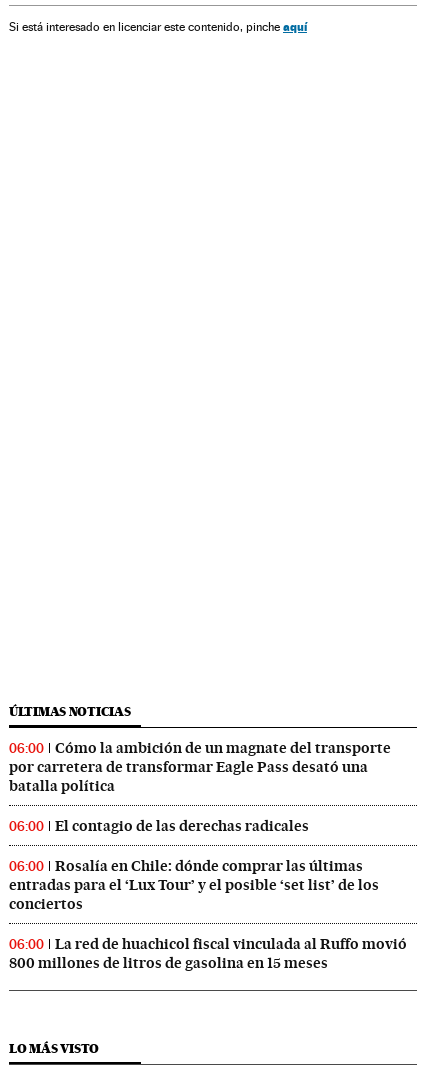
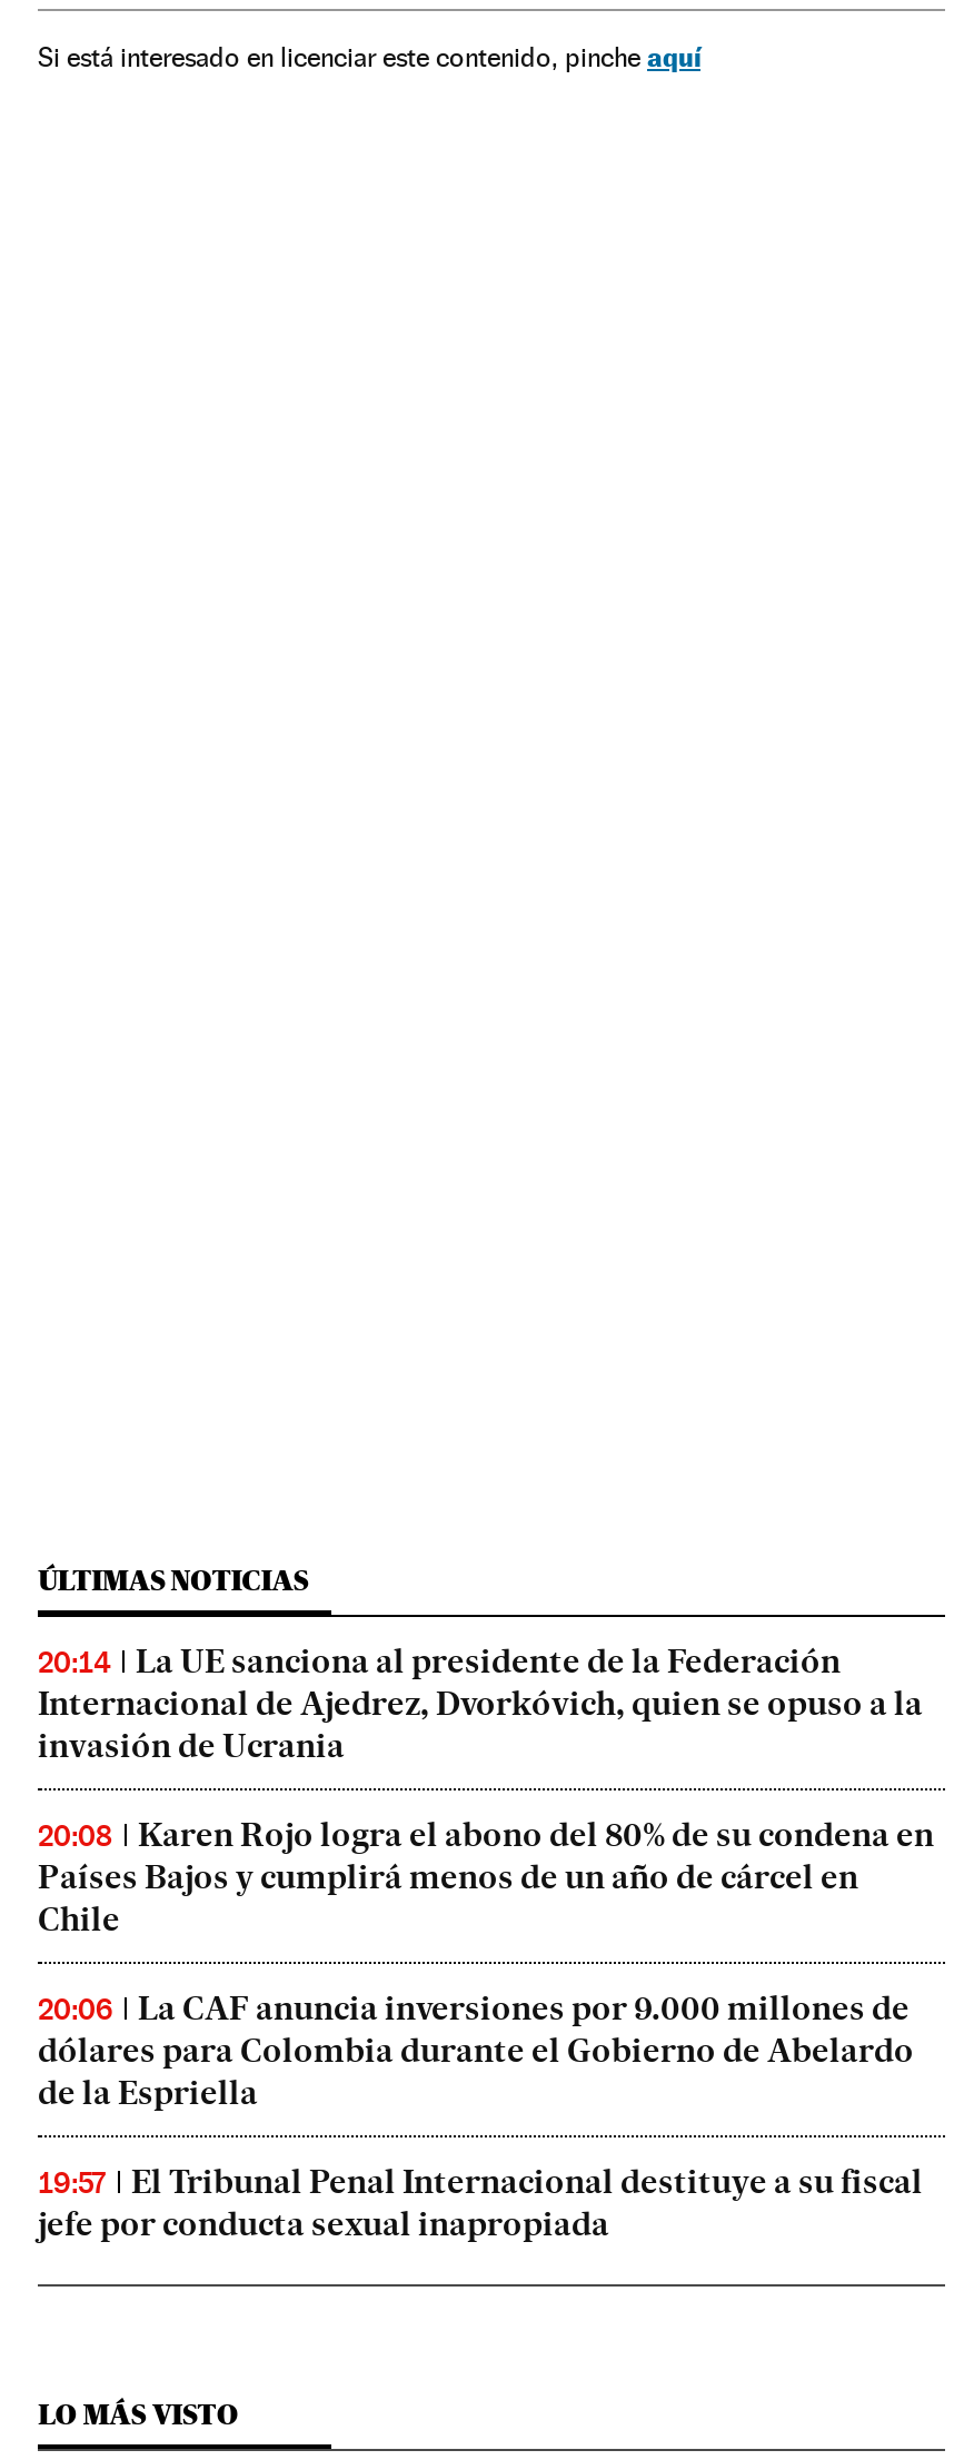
- 06:00
- Cómo la ambición de un magnate del transporte
- por carretera de transformar Eagle Pass desató una
- batalla política
+ 20:14
+ La UE sanciona al presidente de la Federación
+ Internacional de Ajedrez, Dvorkóvich, quien se opuso a la
+ invasión de Ucrania

- 06:00
- El contagio de las derechas radicales
+ 20:08
+ Karen Rojo logra el abono del 80% de su condena en
+ Países Bajos y cumplirá menos de un año de cárcel en
+ Chile

- 06:00
- Rosalía en Chile: dónde comprar las últimas
- entradas para el ‘Lux Tour’ y el posible ‘set list’ de los
- conciertos
+ 20:06
+ La CAF anuncia inversiones por 9.000 millones de
+ dólares para Colombia durante el Gobierno de Abelardo
+ de la Espriella

- 06:00
- La red de huachicol fiscal vinculada al Ruffo movió
- 800 millones de litros de gasolina en 15 meses
+ 19:57
+ El Tribunal Penal Internacional destituye a su fiscal
+ jefe por conducta sexual inapropiada
